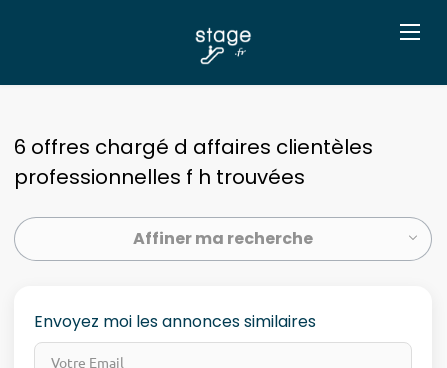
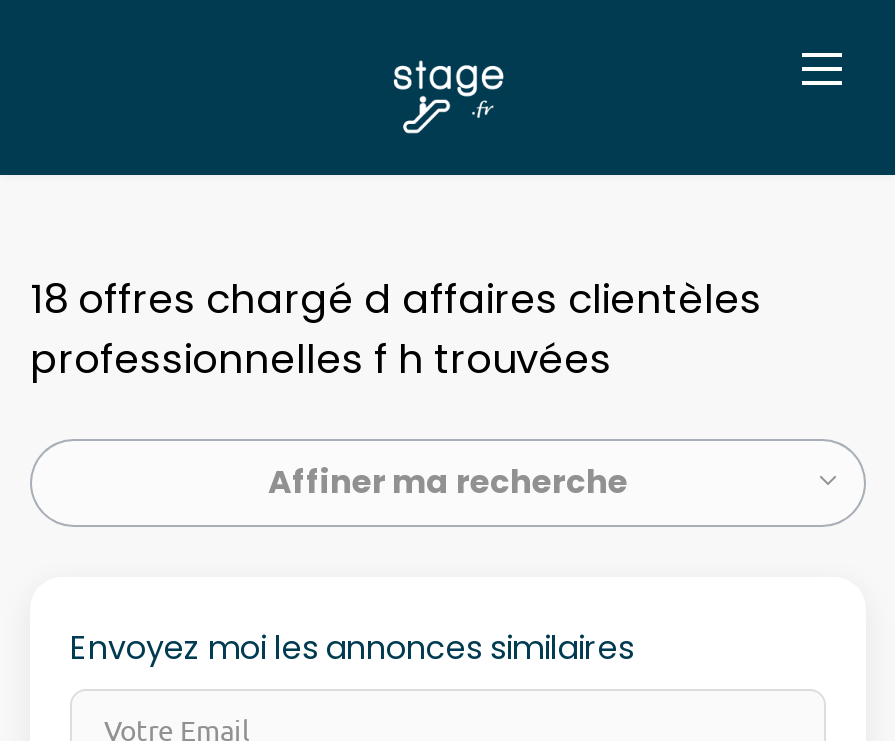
- 6 offres chargé d affaires clientèles
+ 18 offres chargé d affaires clientèles
